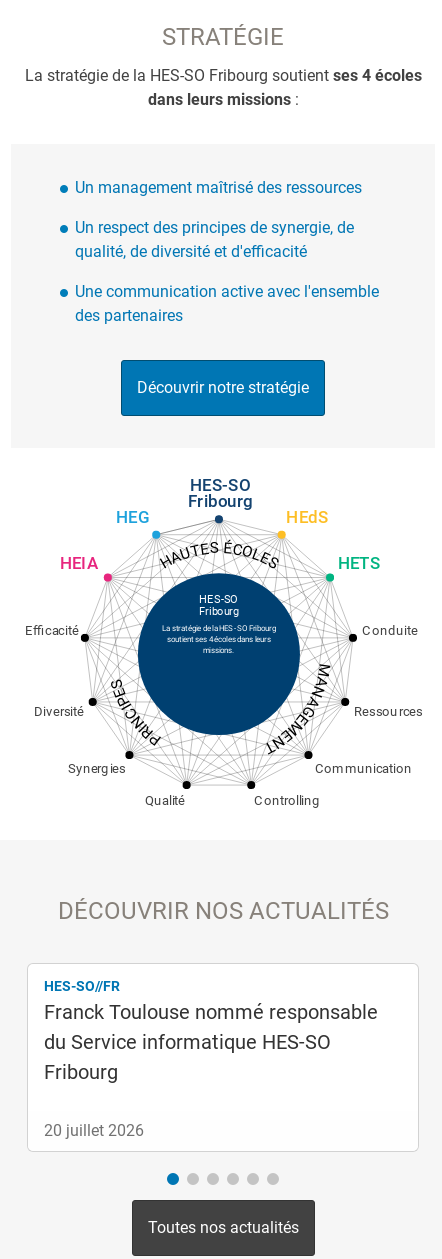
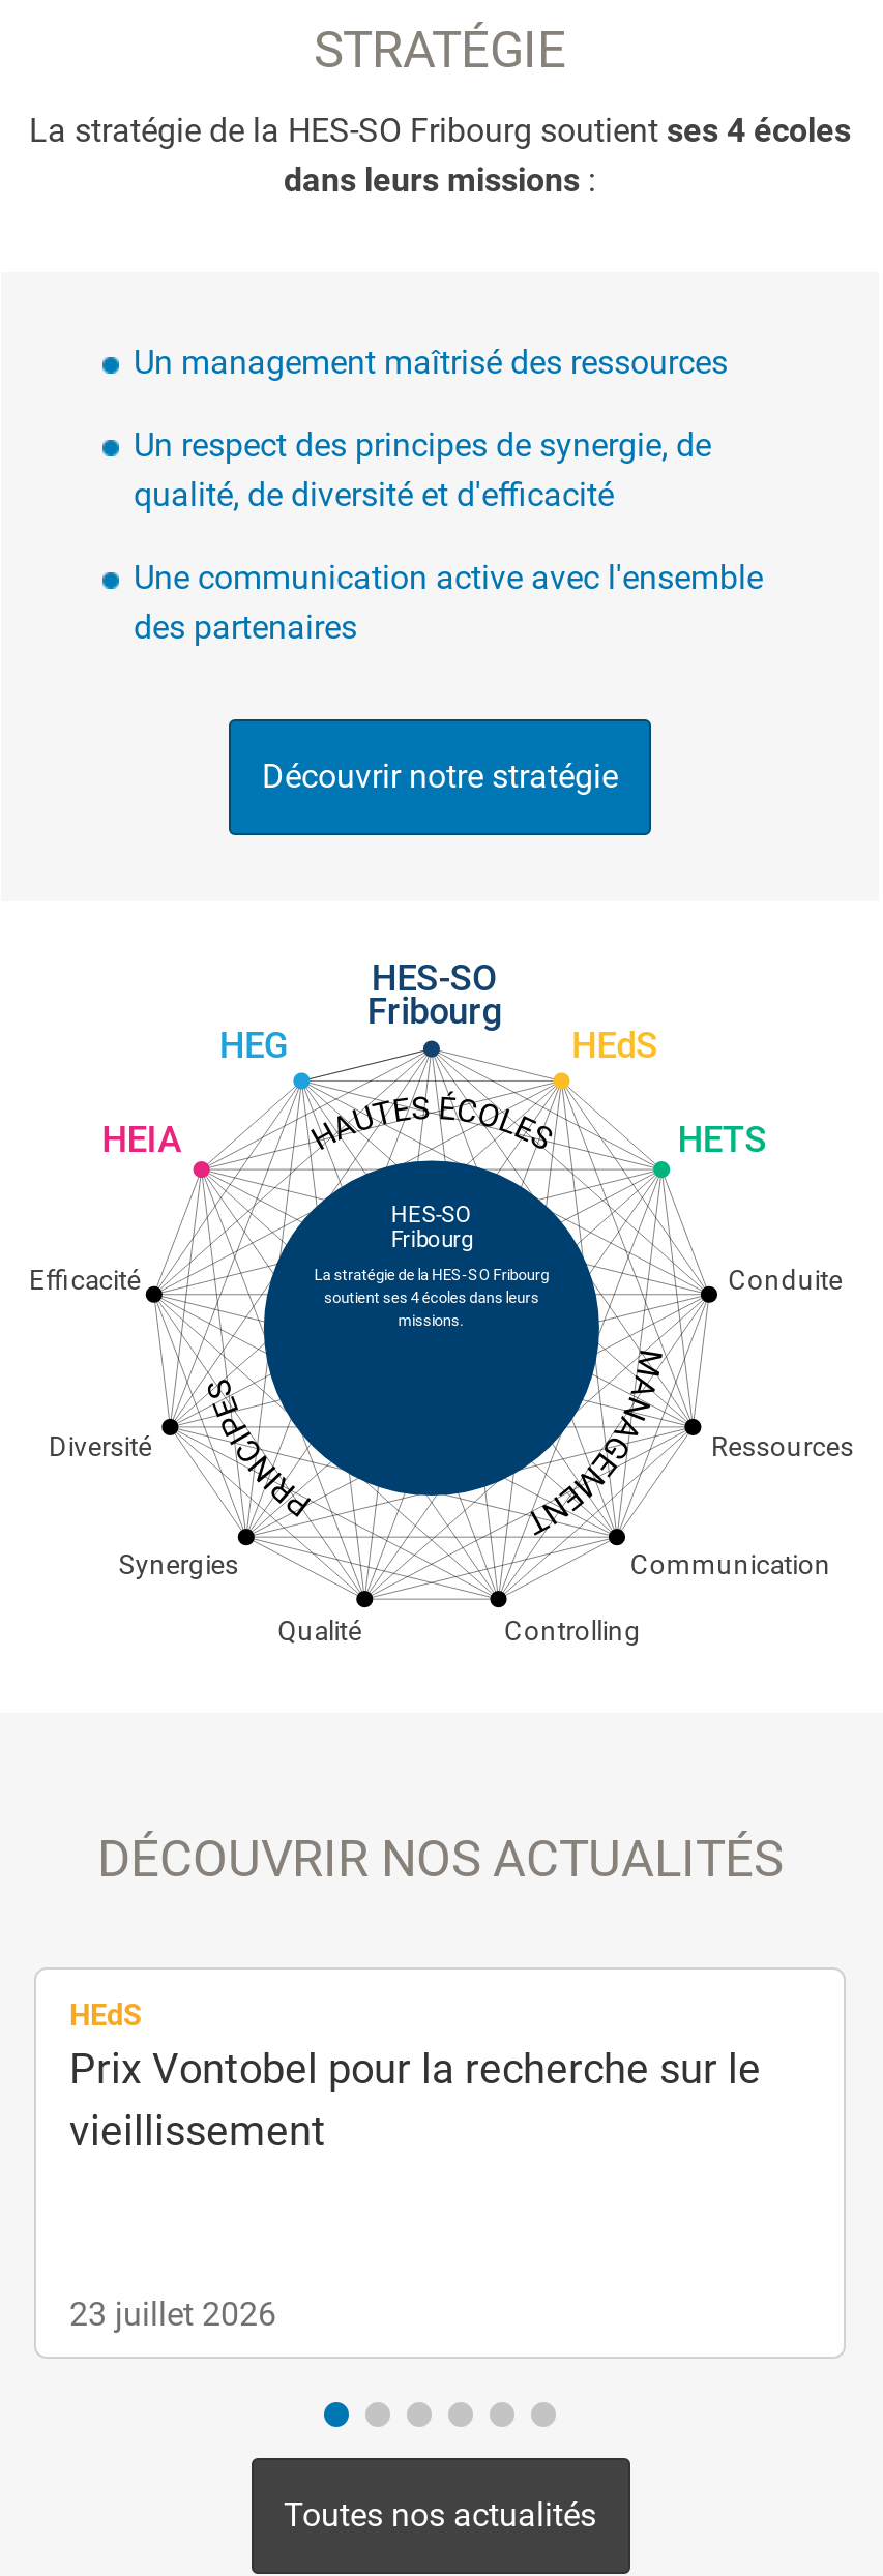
- HES-SO//FR
- Franck Toulouse nommé responsable
- du Service informatique HES-SO
- Fribourg
+ HEdS
+ Prix Vontobel pour la recherche sur le
+ vieillissement

- 20 juillet 2026
+ 23 juillet 2026
